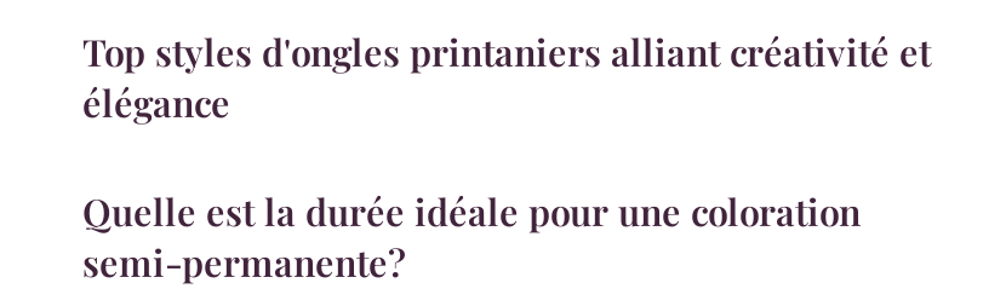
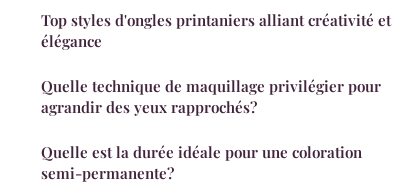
+ Quelle technique de maquillage privilégier pour
+ agrandir des yeux rapprochés?
